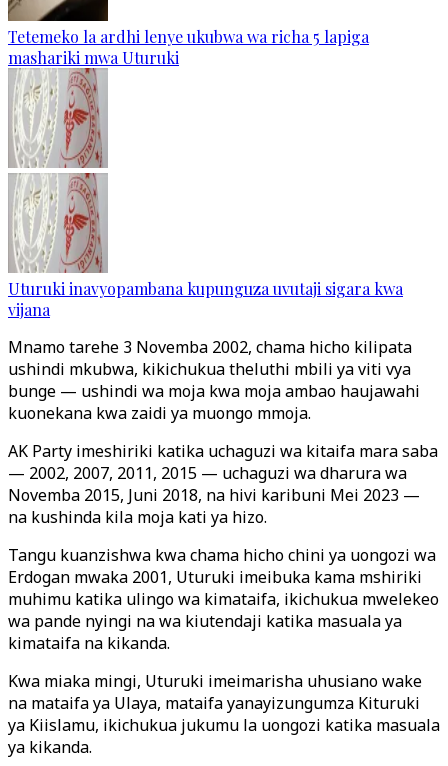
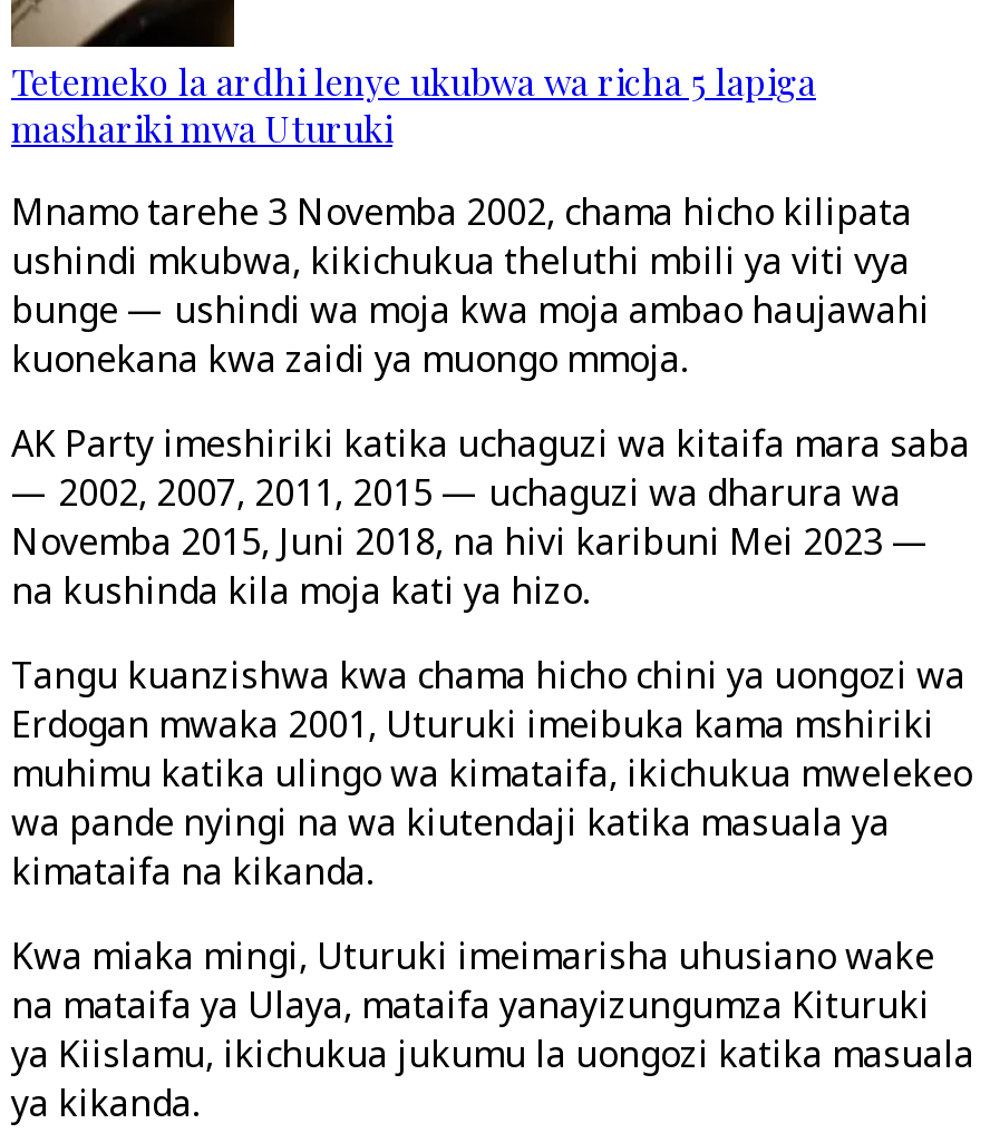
- [image]
- Uturuki inavyopambana kupunguza uvutaji sigara kwa
- vijana
